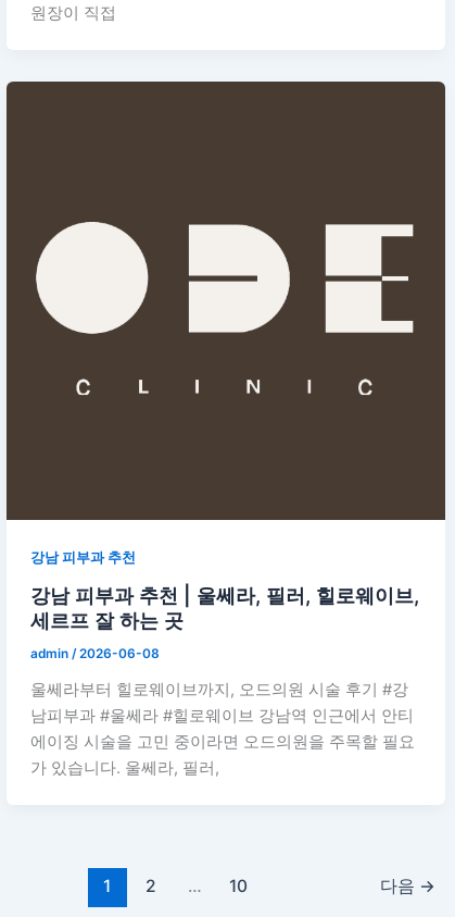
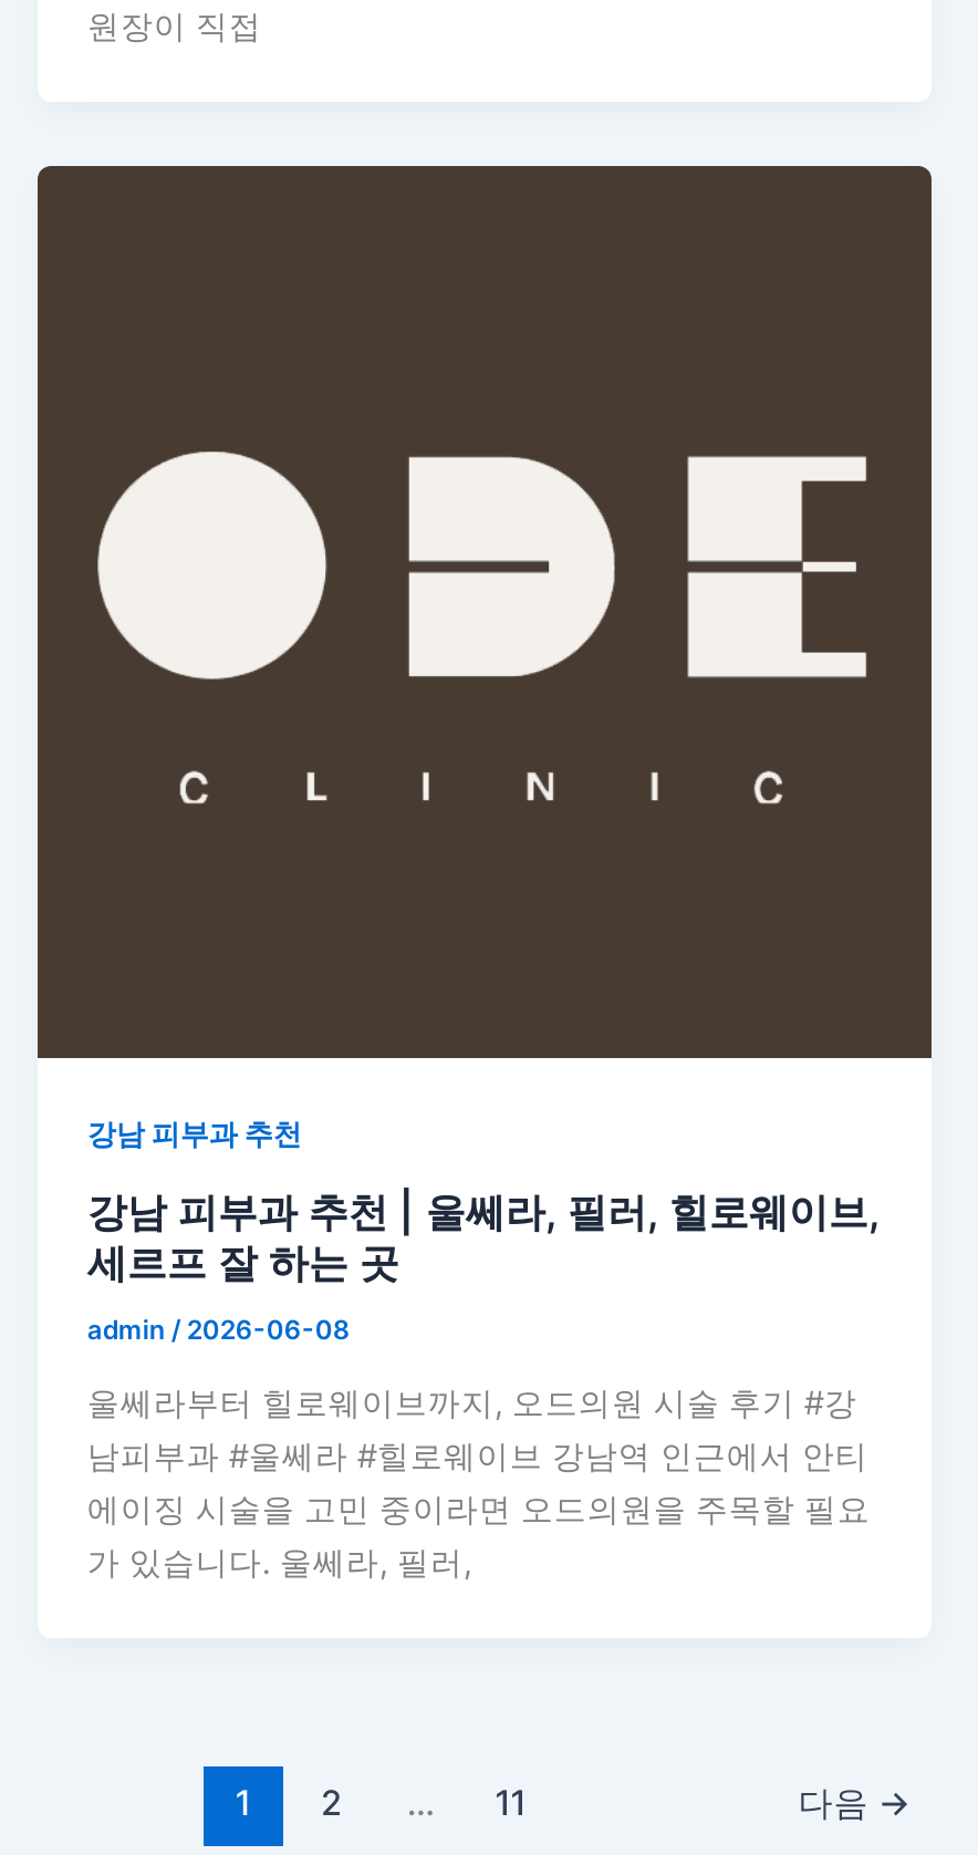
- 10
+ 11
